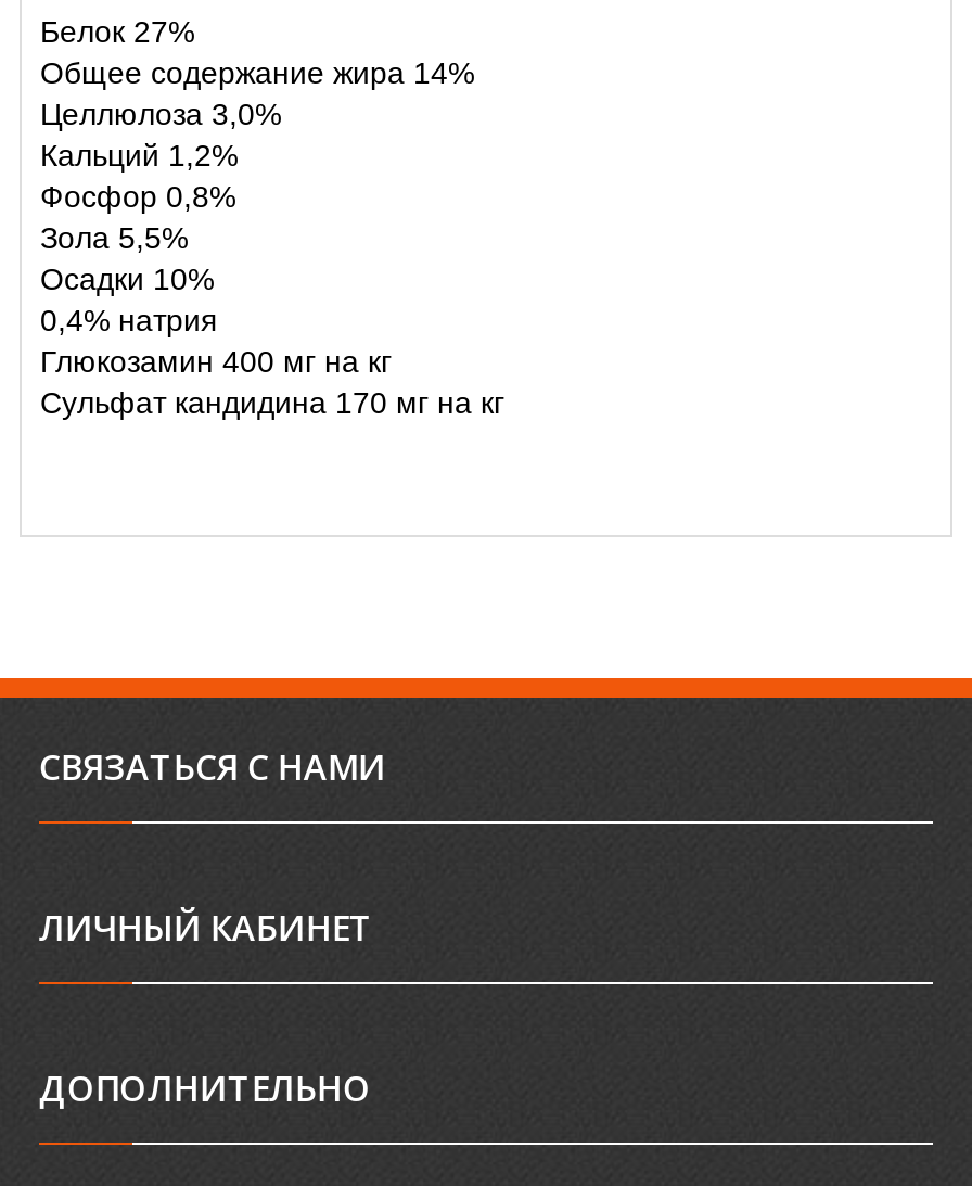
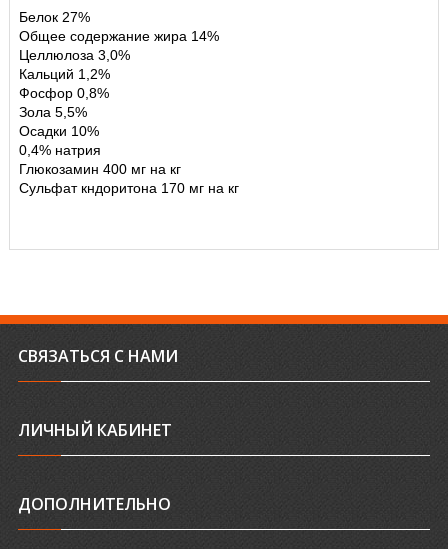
- Сульфат кандидина 170 мг на кг
+ Сульфат кндоритона 170 мг на кг
